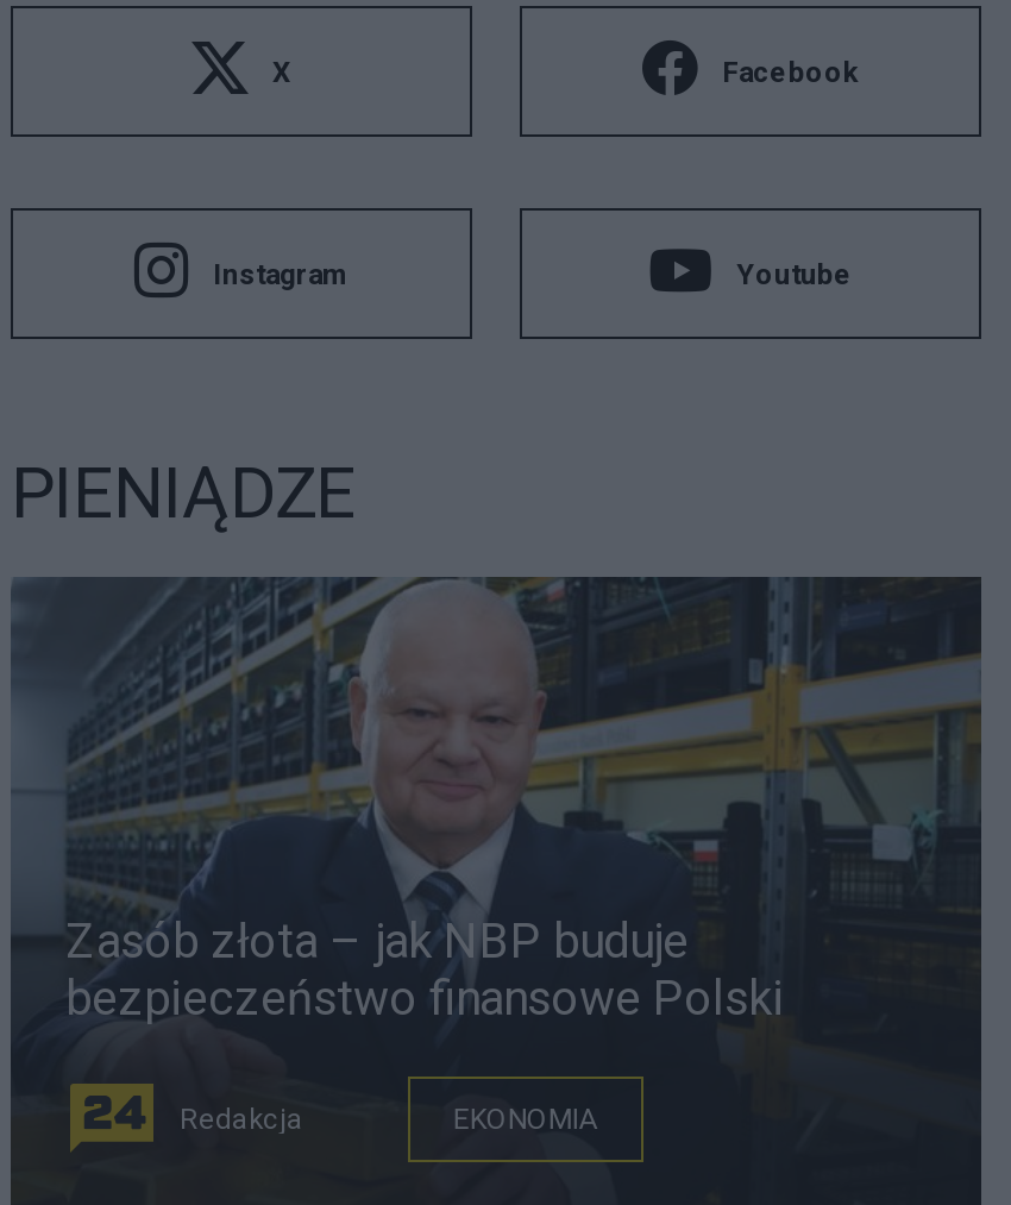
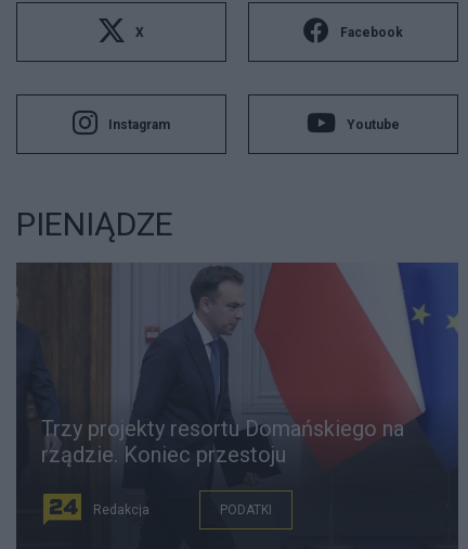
- [image]
- Zasób złota – jak NBP buduje
- bezpieczeństwo finansowe Polski
+ [image]
+ Trzy projekty resortu Domańskiego na
+ rządzie. Koniec przestoju

- EKONOMIA
+ PODATKI
